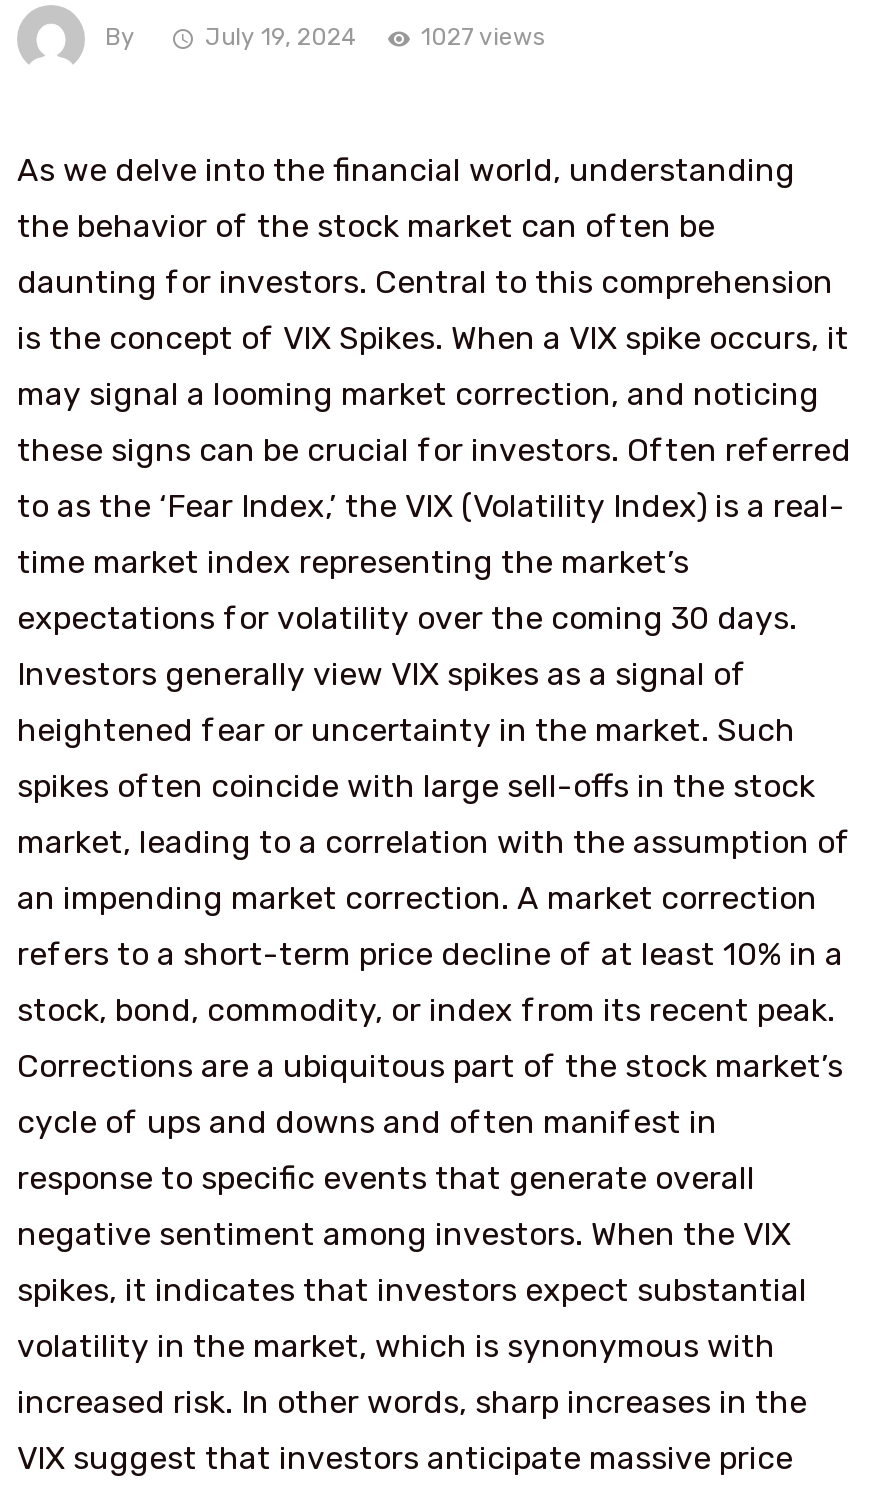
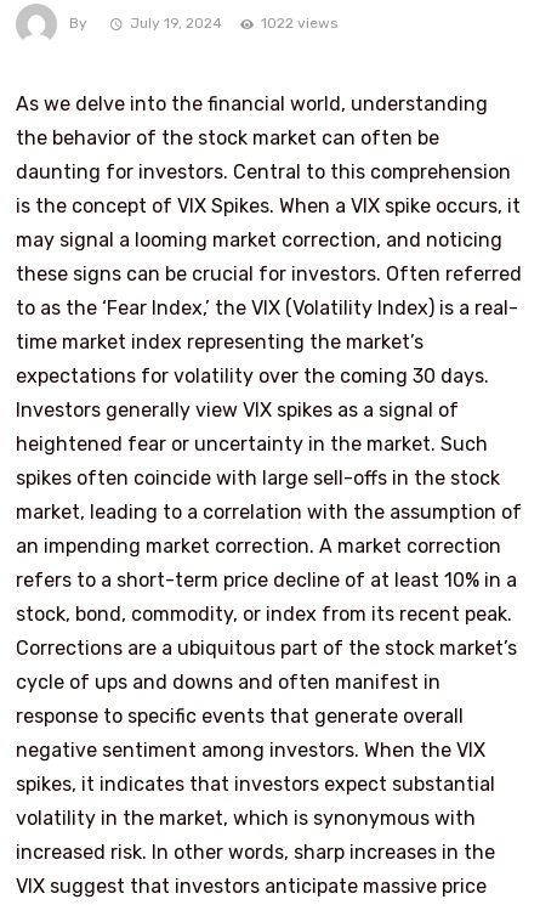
- 1027 views
+ 1022 views
